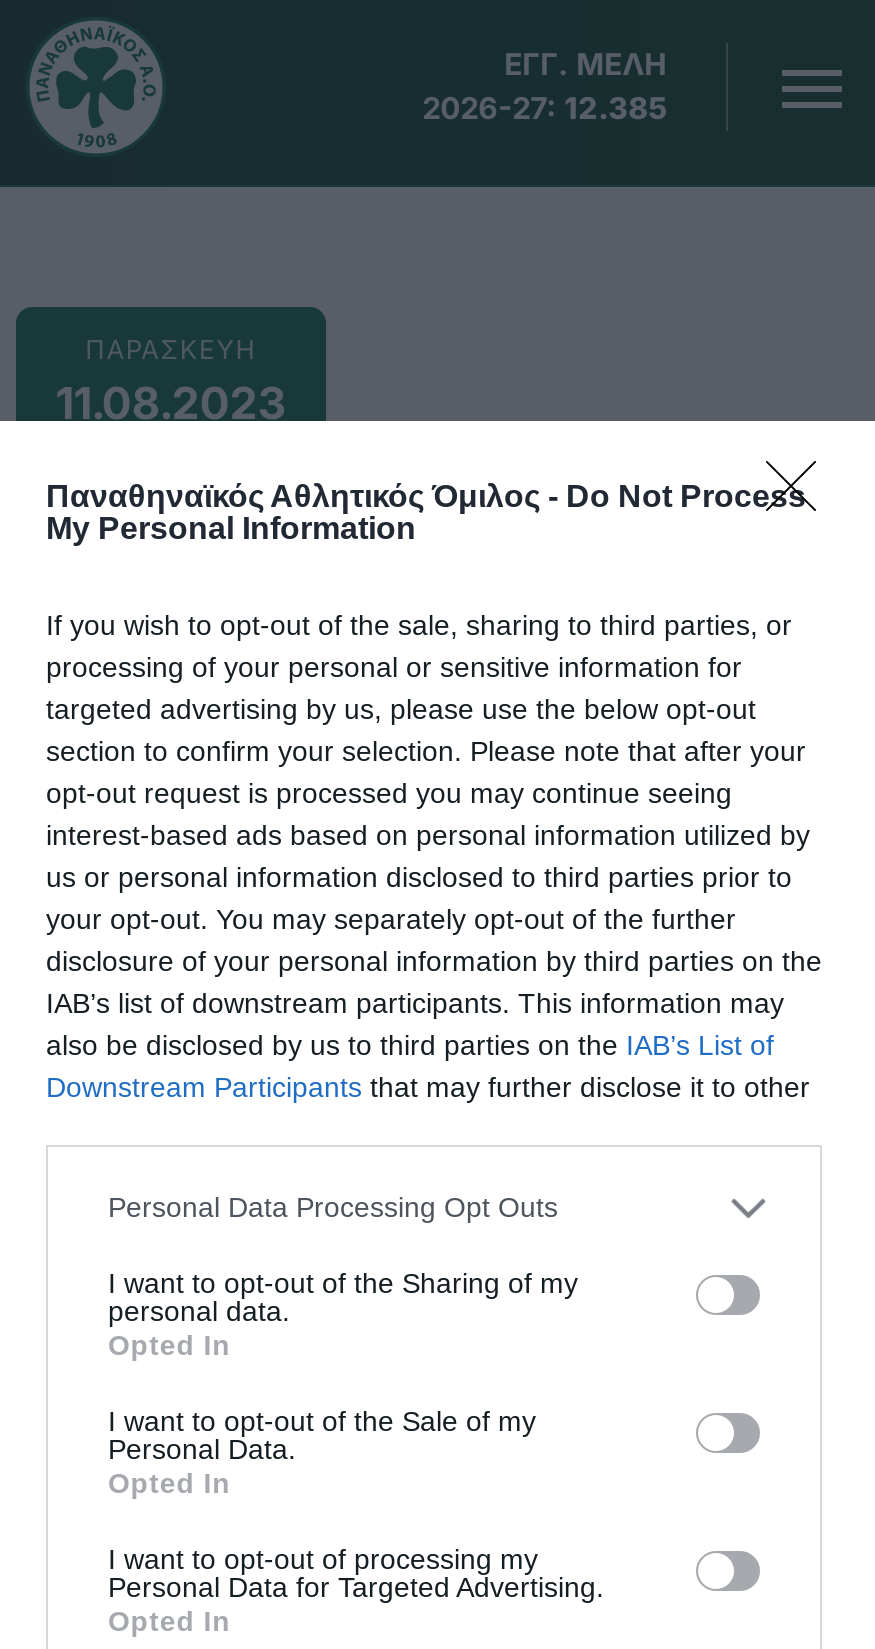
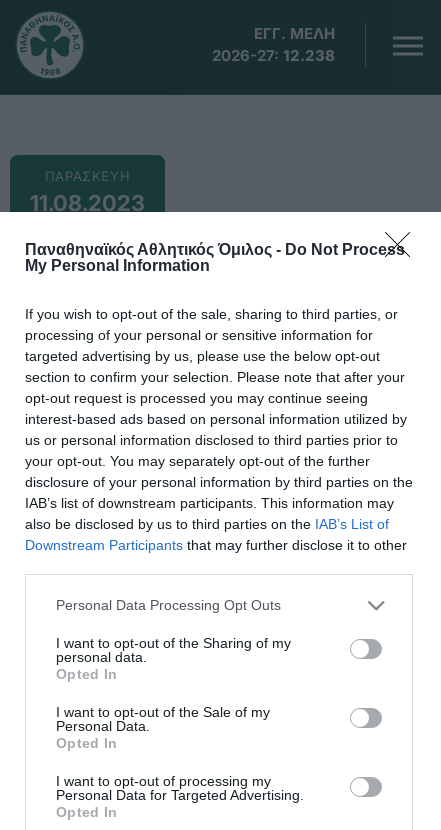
- 2026-27: 12.385
+ 2026-27: 12.238
